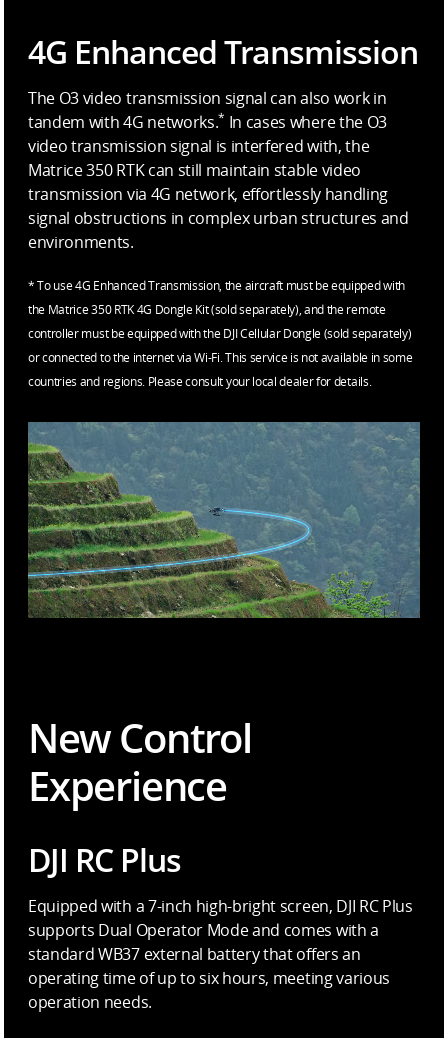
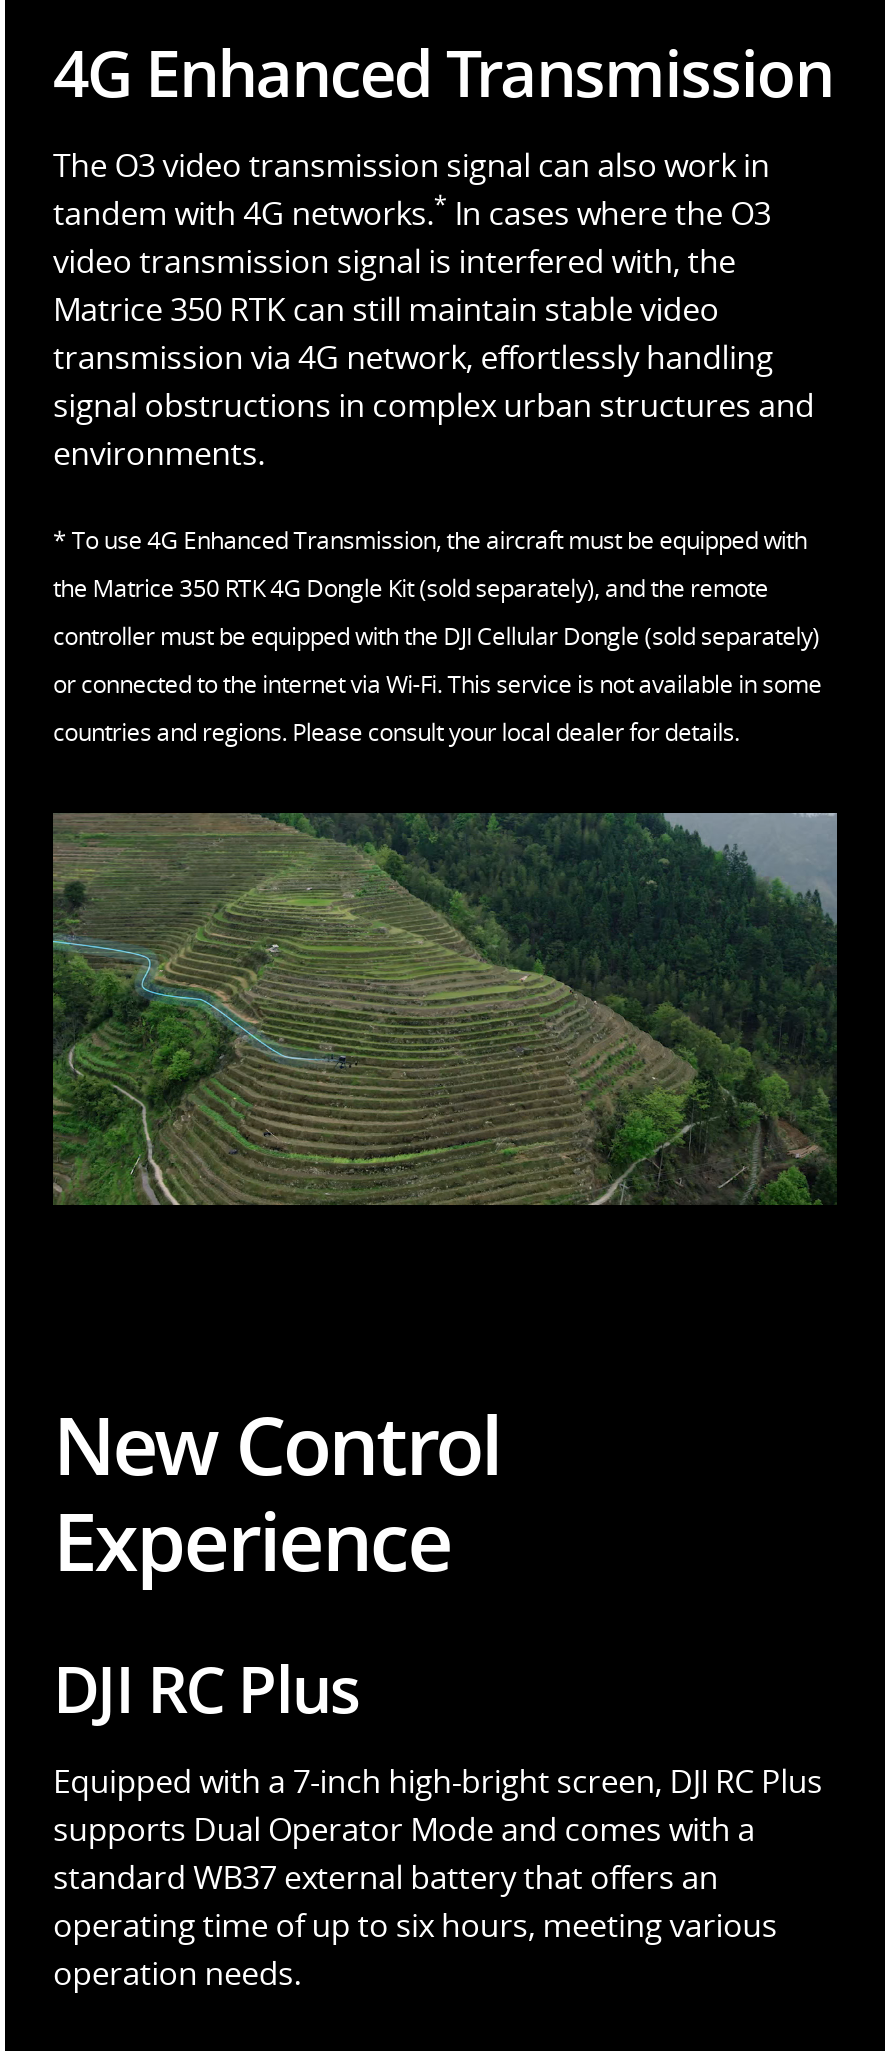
- [image]
+ [image]
